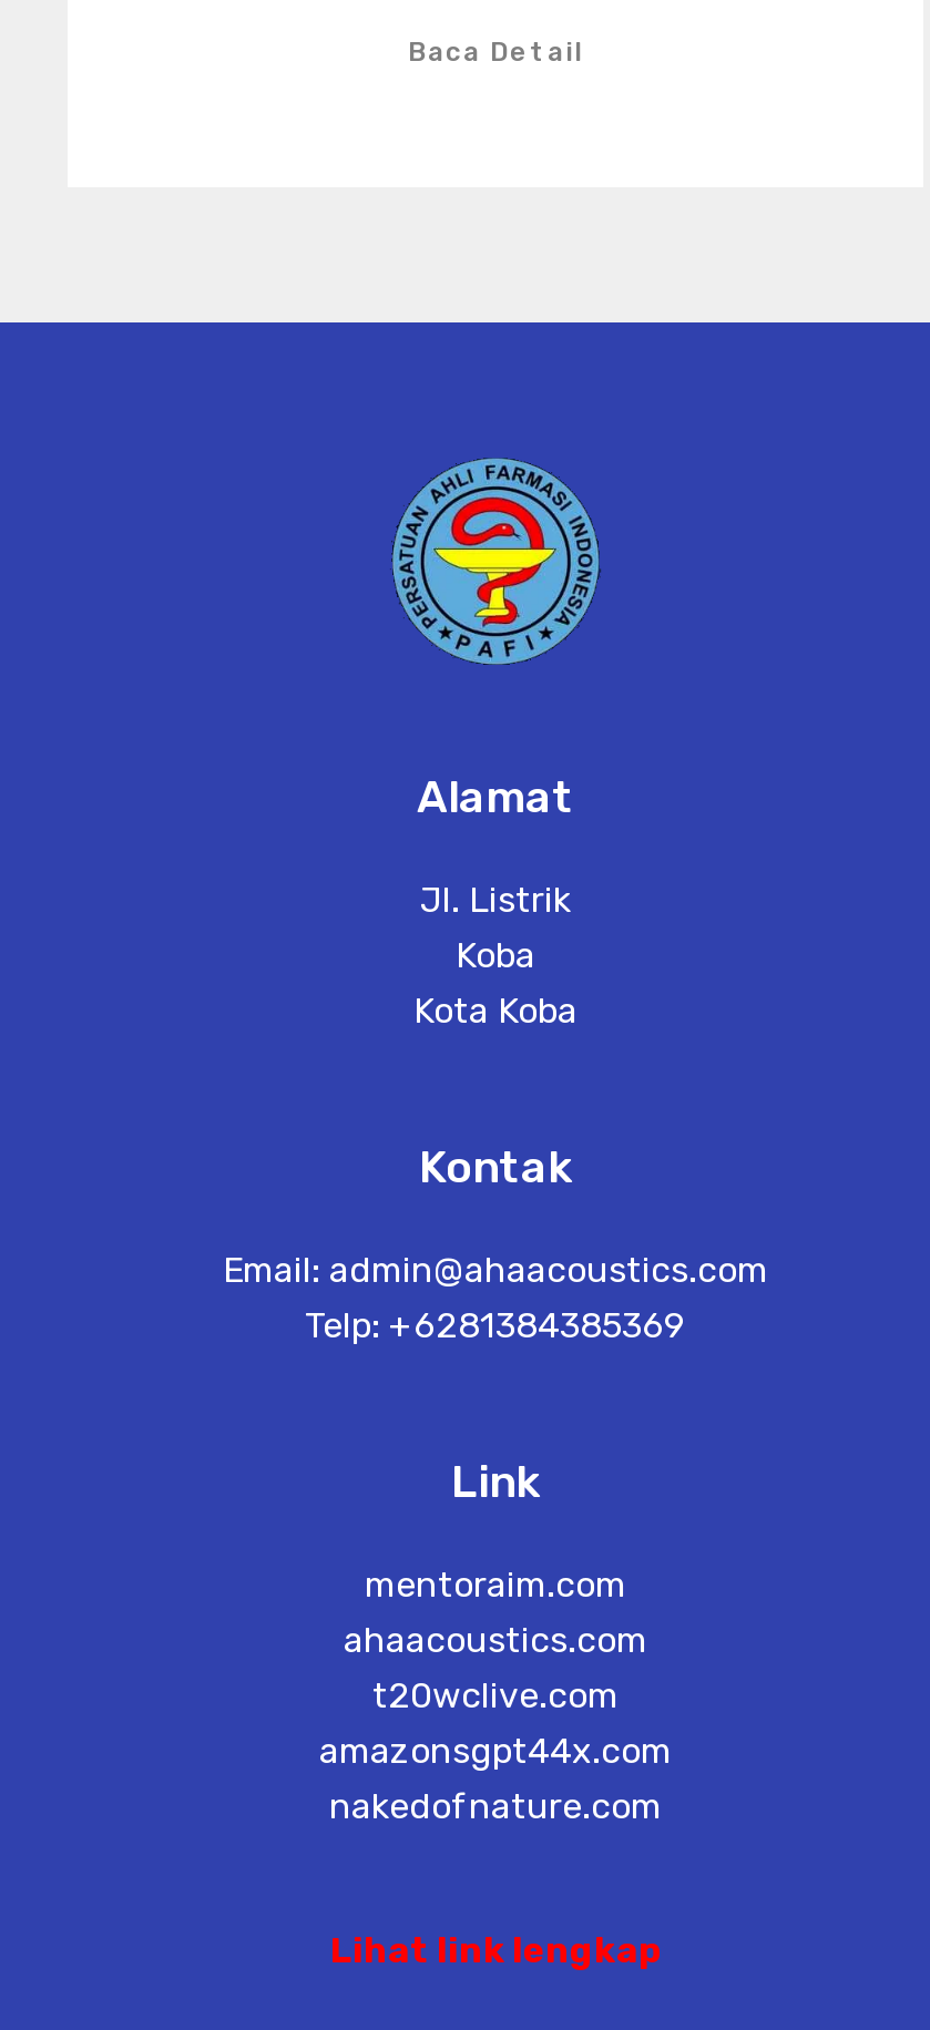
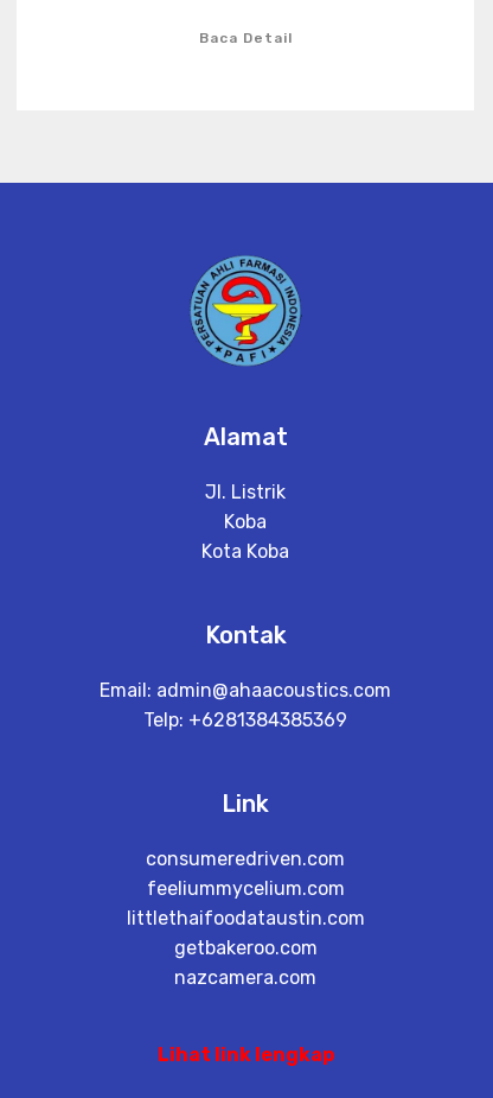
- mentoraim.com
- ahaacoustics.com
- t20wclive.com
- amazonsgpt44x.com
- nakedofnature.com
+ consumeredriven.com
+ feeliummycelium.com
+ littlethaifoodataustin.com
+ getbakeroo.com
+ nazcamera.com
